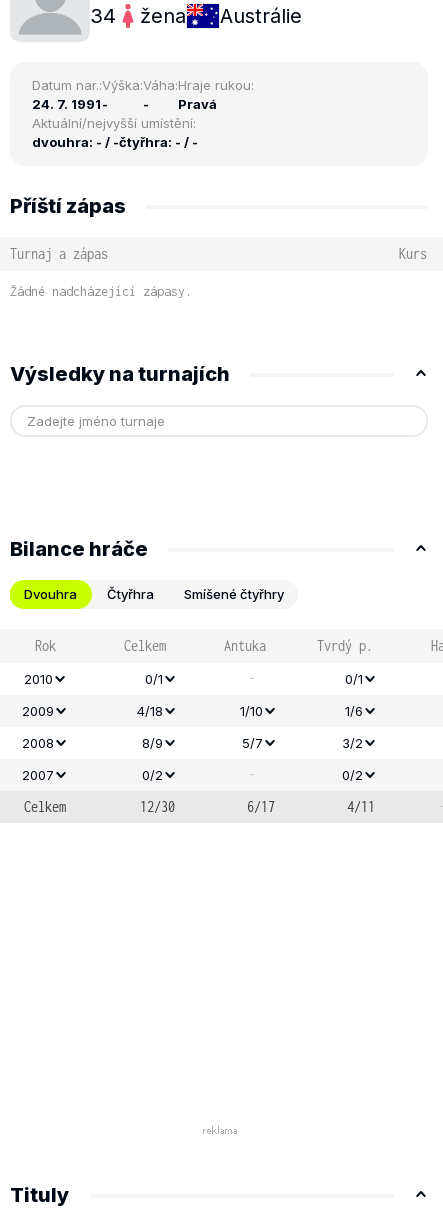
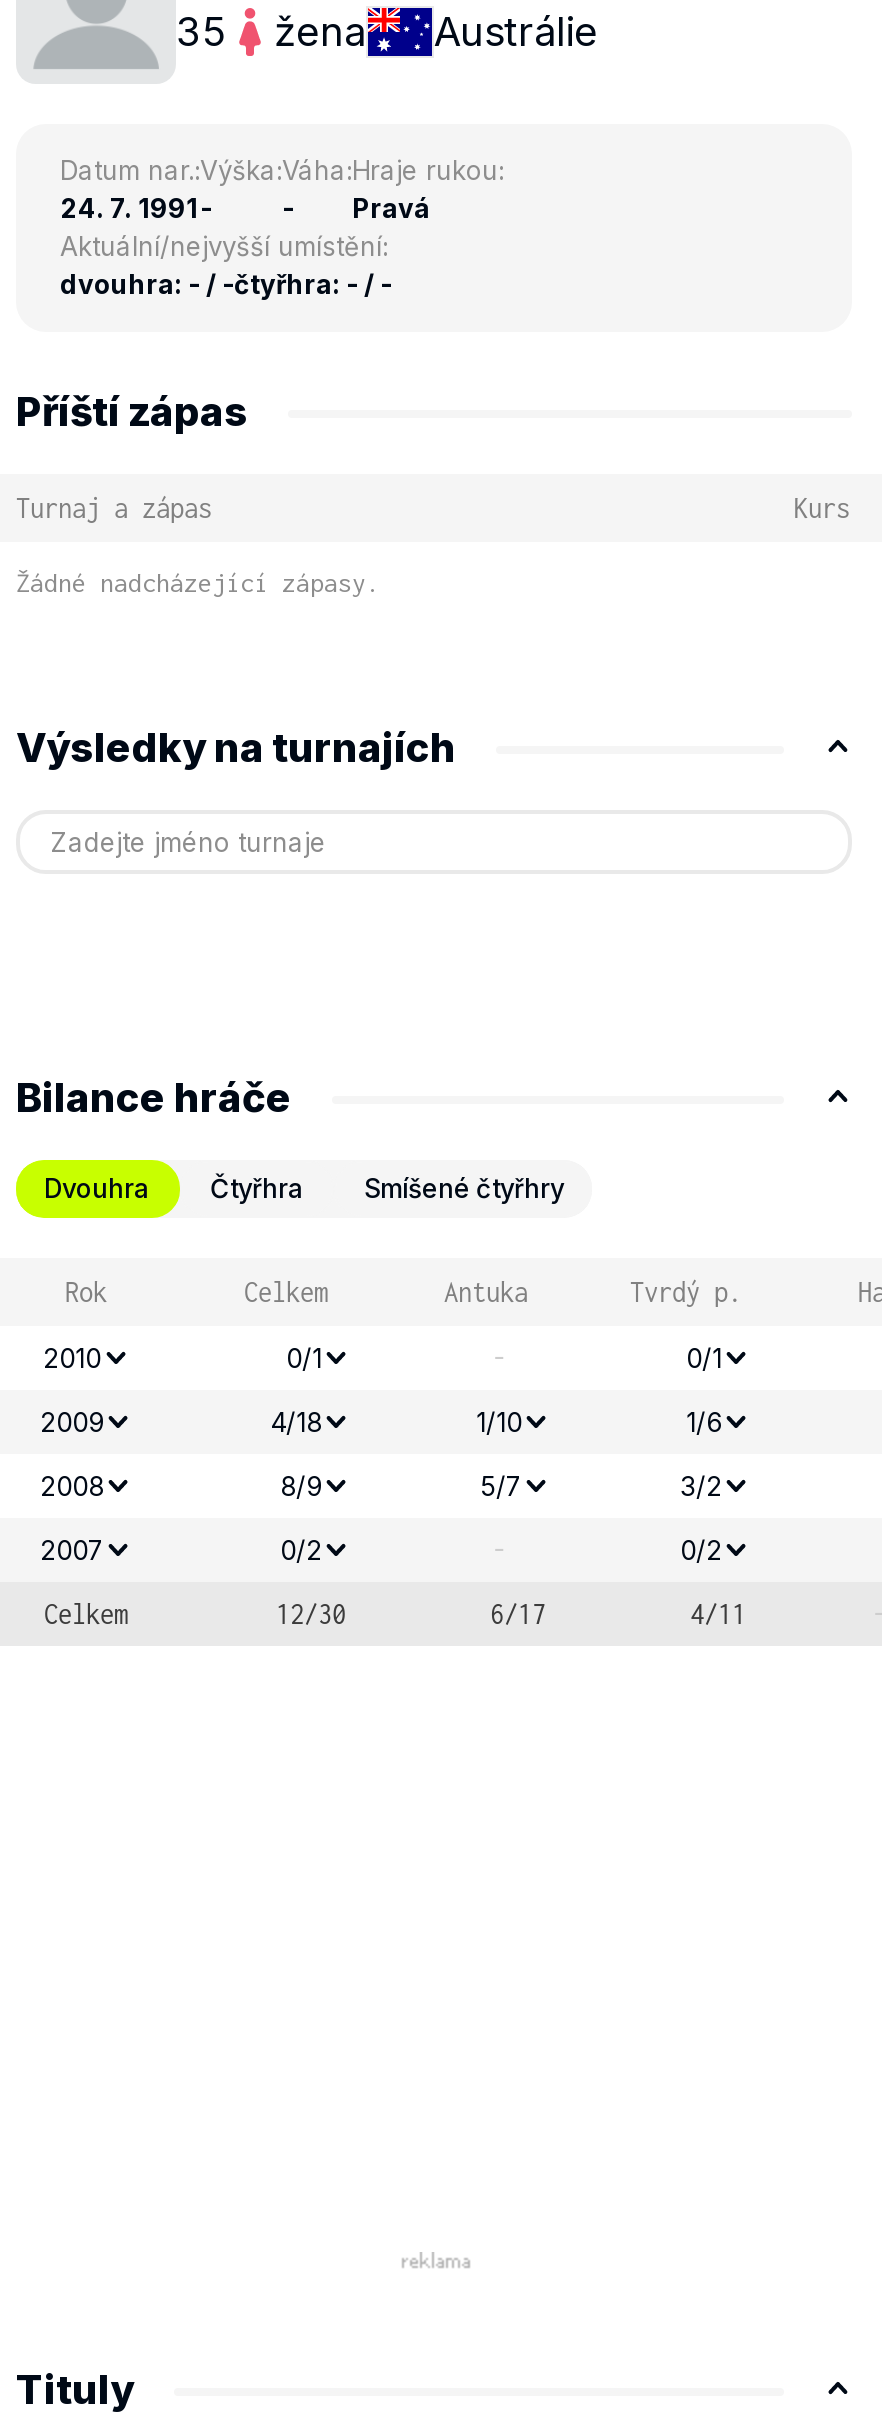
- 34 žena Austrálie
+ 35 žena Austrálie
